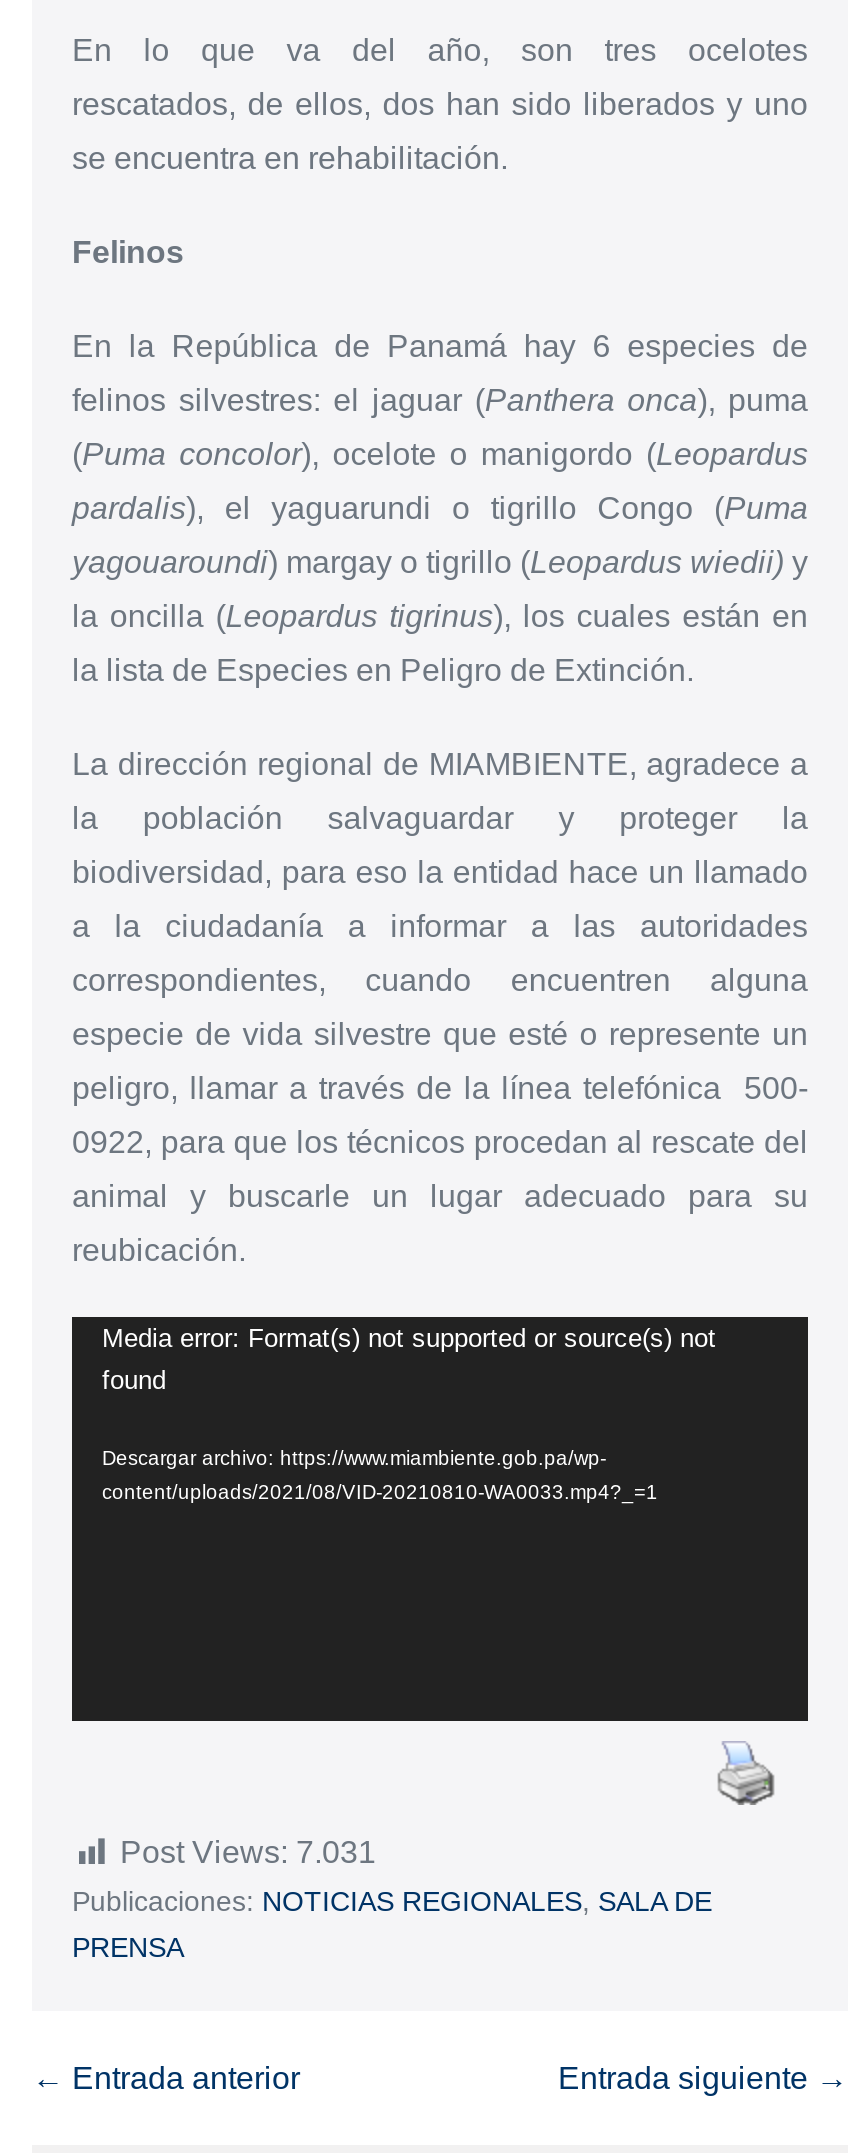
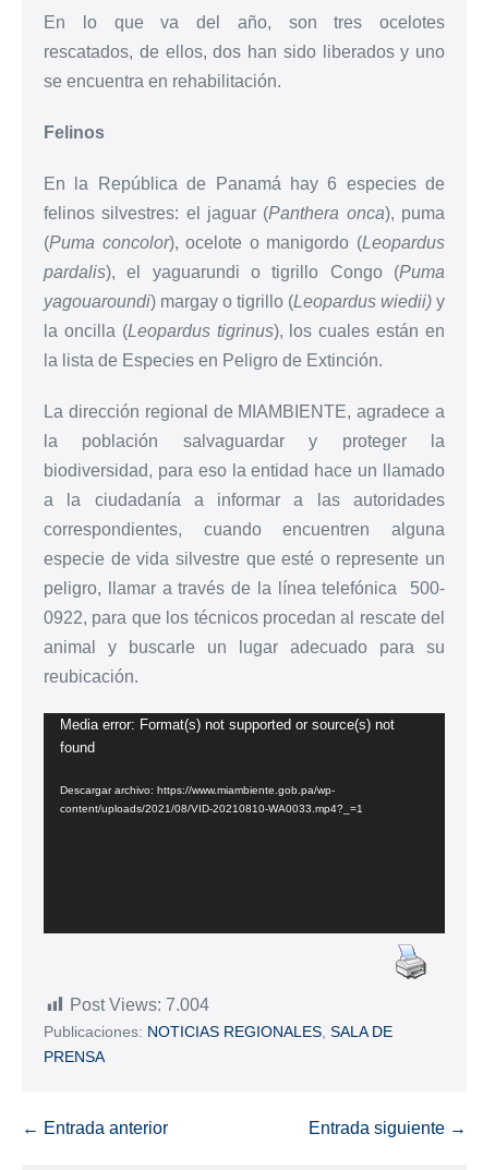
- Post Views: 7.031
+ Post Views: 7.004
